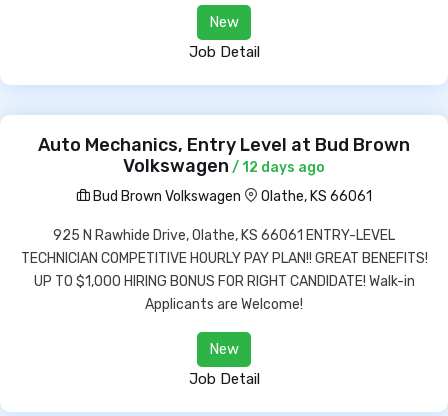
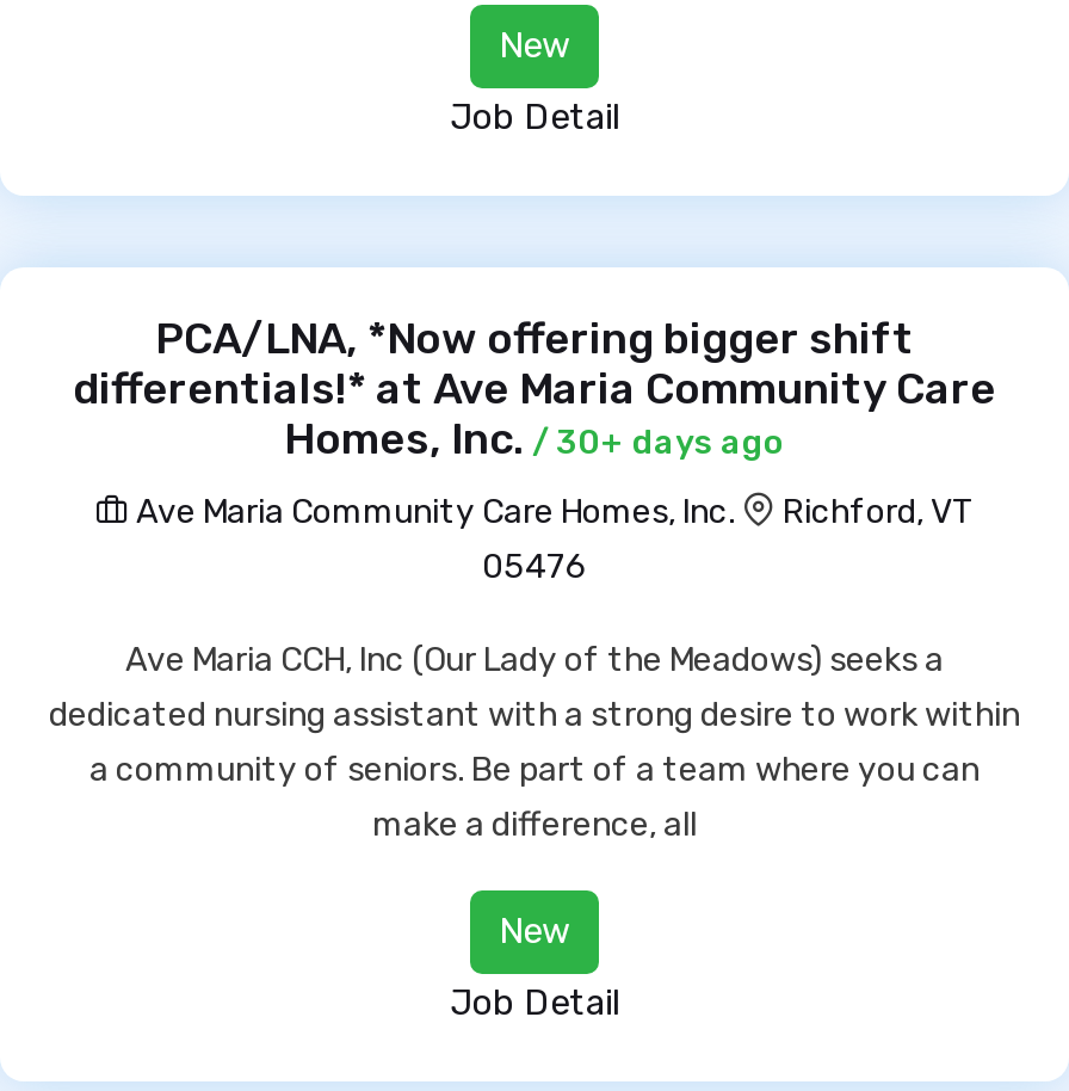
- Auto Mechanics, Entry Level at Bud Brown
- Volkswagen/ 12 days ago
+ PCA/LNA, *Now offering bigger shift
+ differentials!* at Ave Maria Community Care
+ Homes, Inc. / 30+ days ago

- Bud Brown Volkswagen
- Olathe, KS 66061
+ Ave Maria Community Care Homes, Inc.
+ Richford, VT
+ 05476

- 925 N Rawhide Drive, Olathe, KS 66061 ENTRY-LEVEL
- TECHNICIAN COMPETITIVE HOURLY PAY PLAN!! GREAT BENEFITS!
- UP TO $1,000 HIRING BONUS FOR RIGHT CANDIDATE! Walk-in
- Applicants are Welcome!
+ Ave Maria CCH, Inc (Our Lady of the Meadows) seeks a
+ dedicated nursing assistant with a strong desire to work within
+ a community of seniors. Be part of a team where you can
+ make a difference, all
